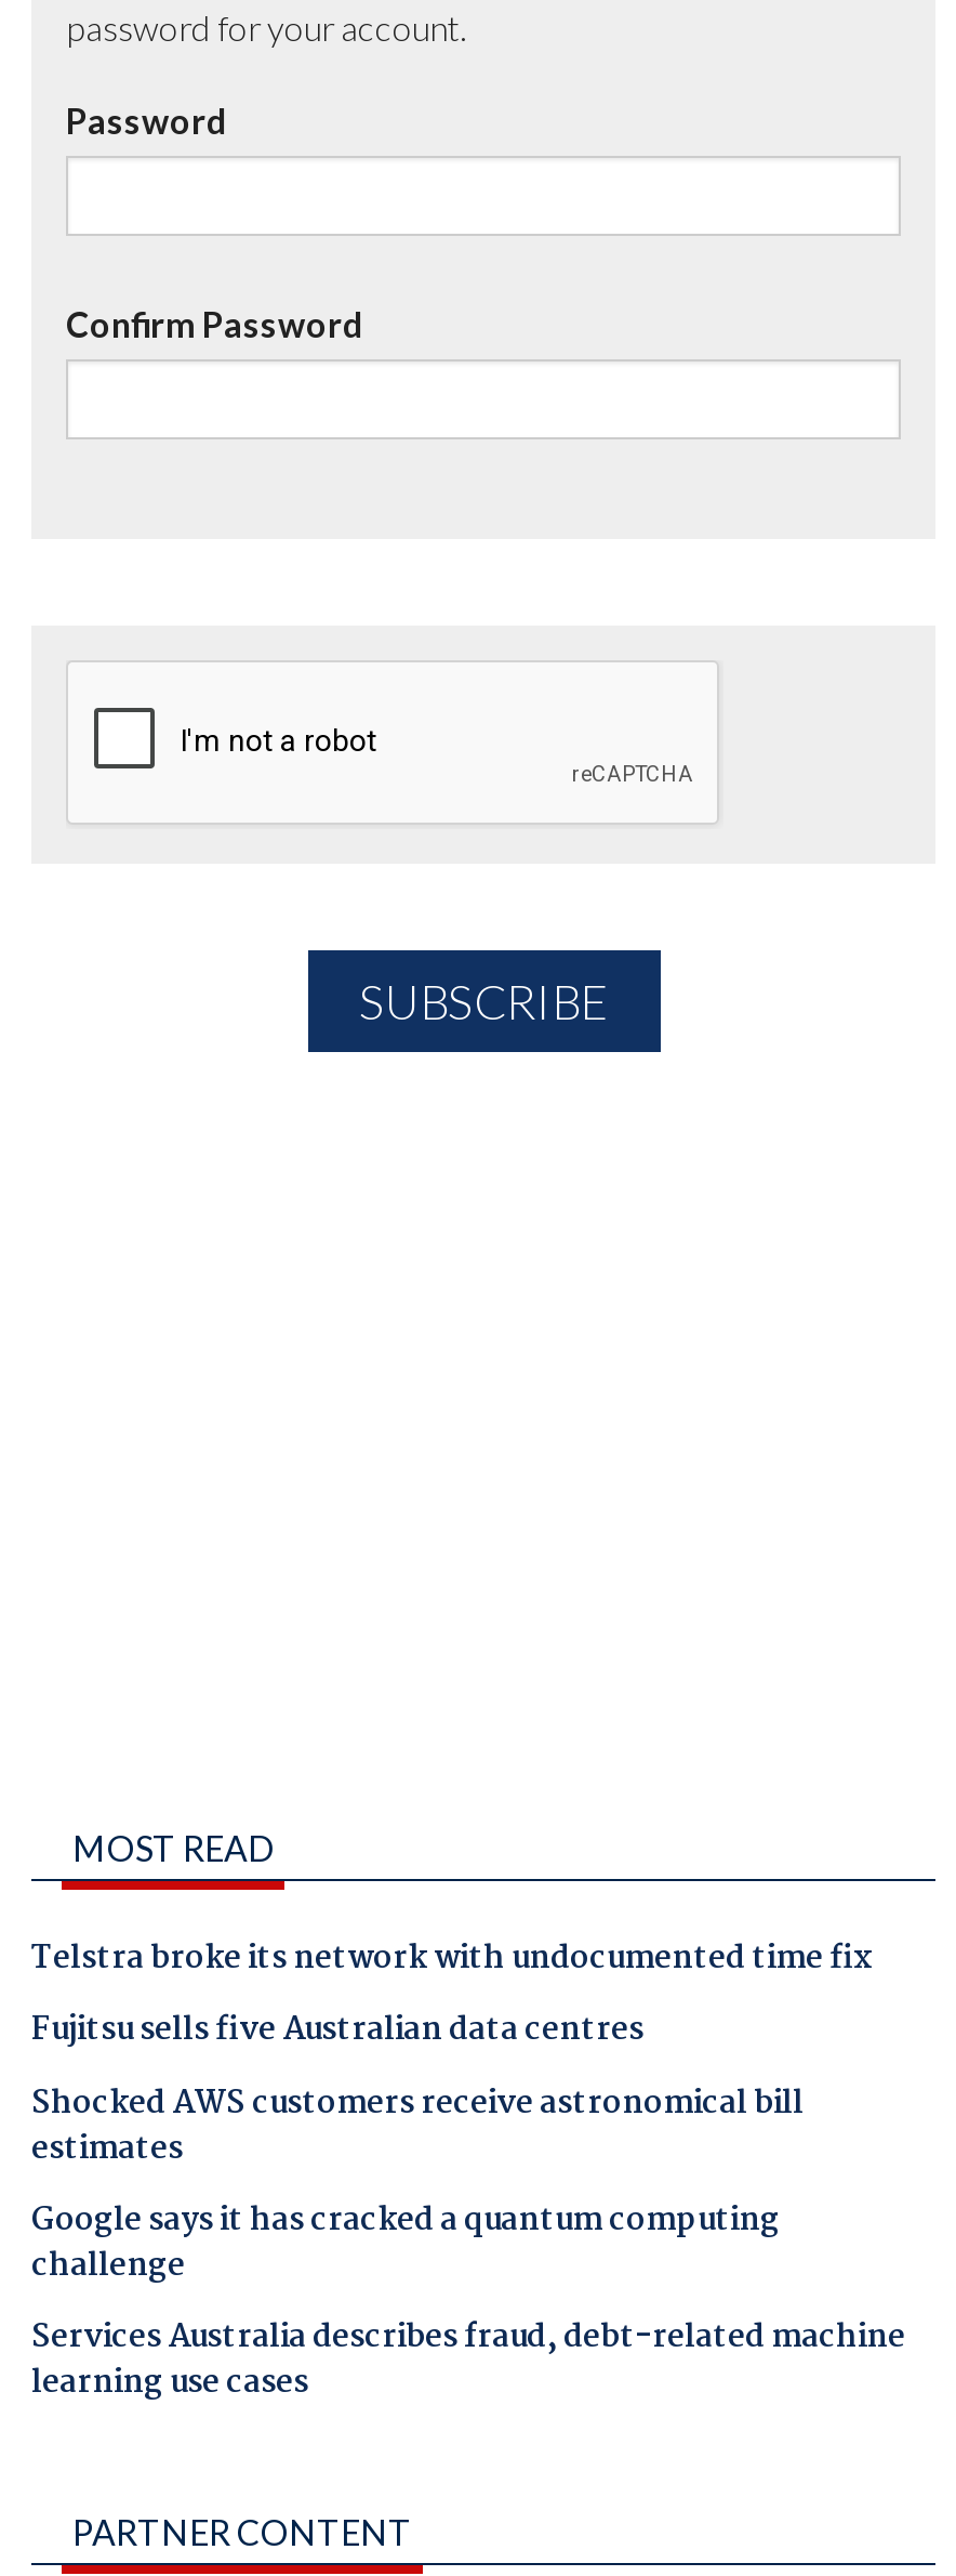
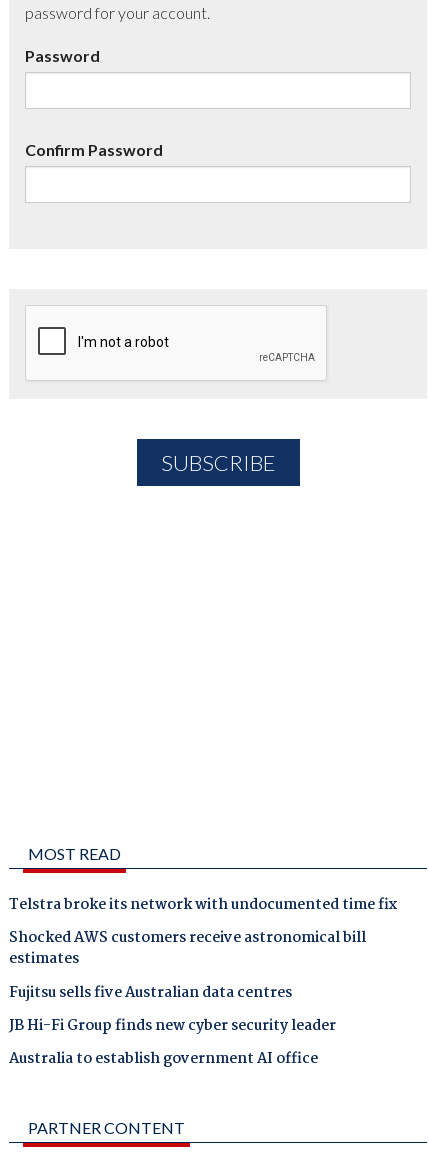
moved down: Fujitsu sells five Australian data centres

- Google says it has cracked a quantum computing
- challenge
- Services Australia describes fraud, debt-related machine
- learning use cases
+ JB Hi-Fi Group finds new cyber security leader
+ Australia to establish government AI office
